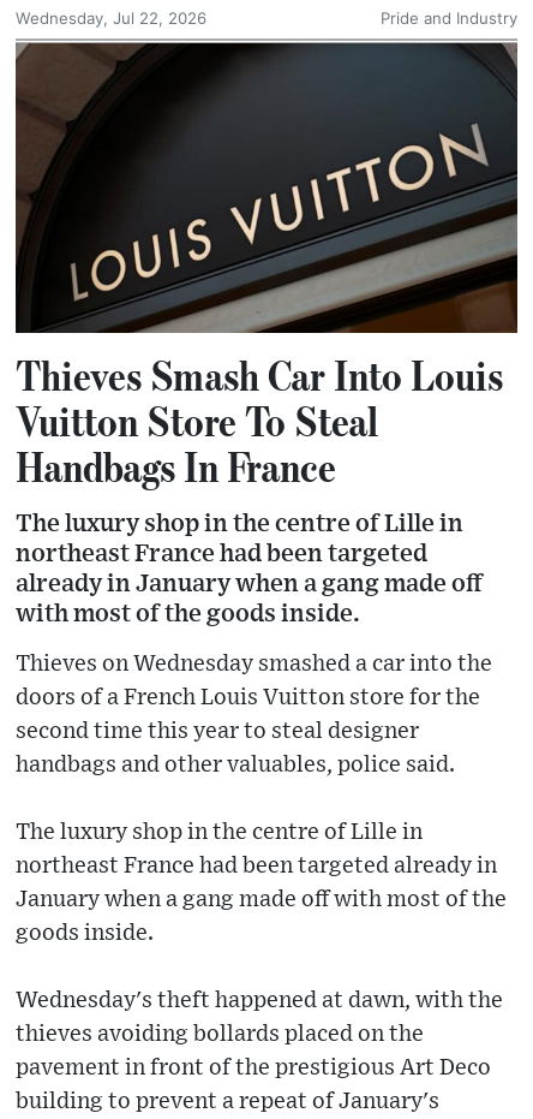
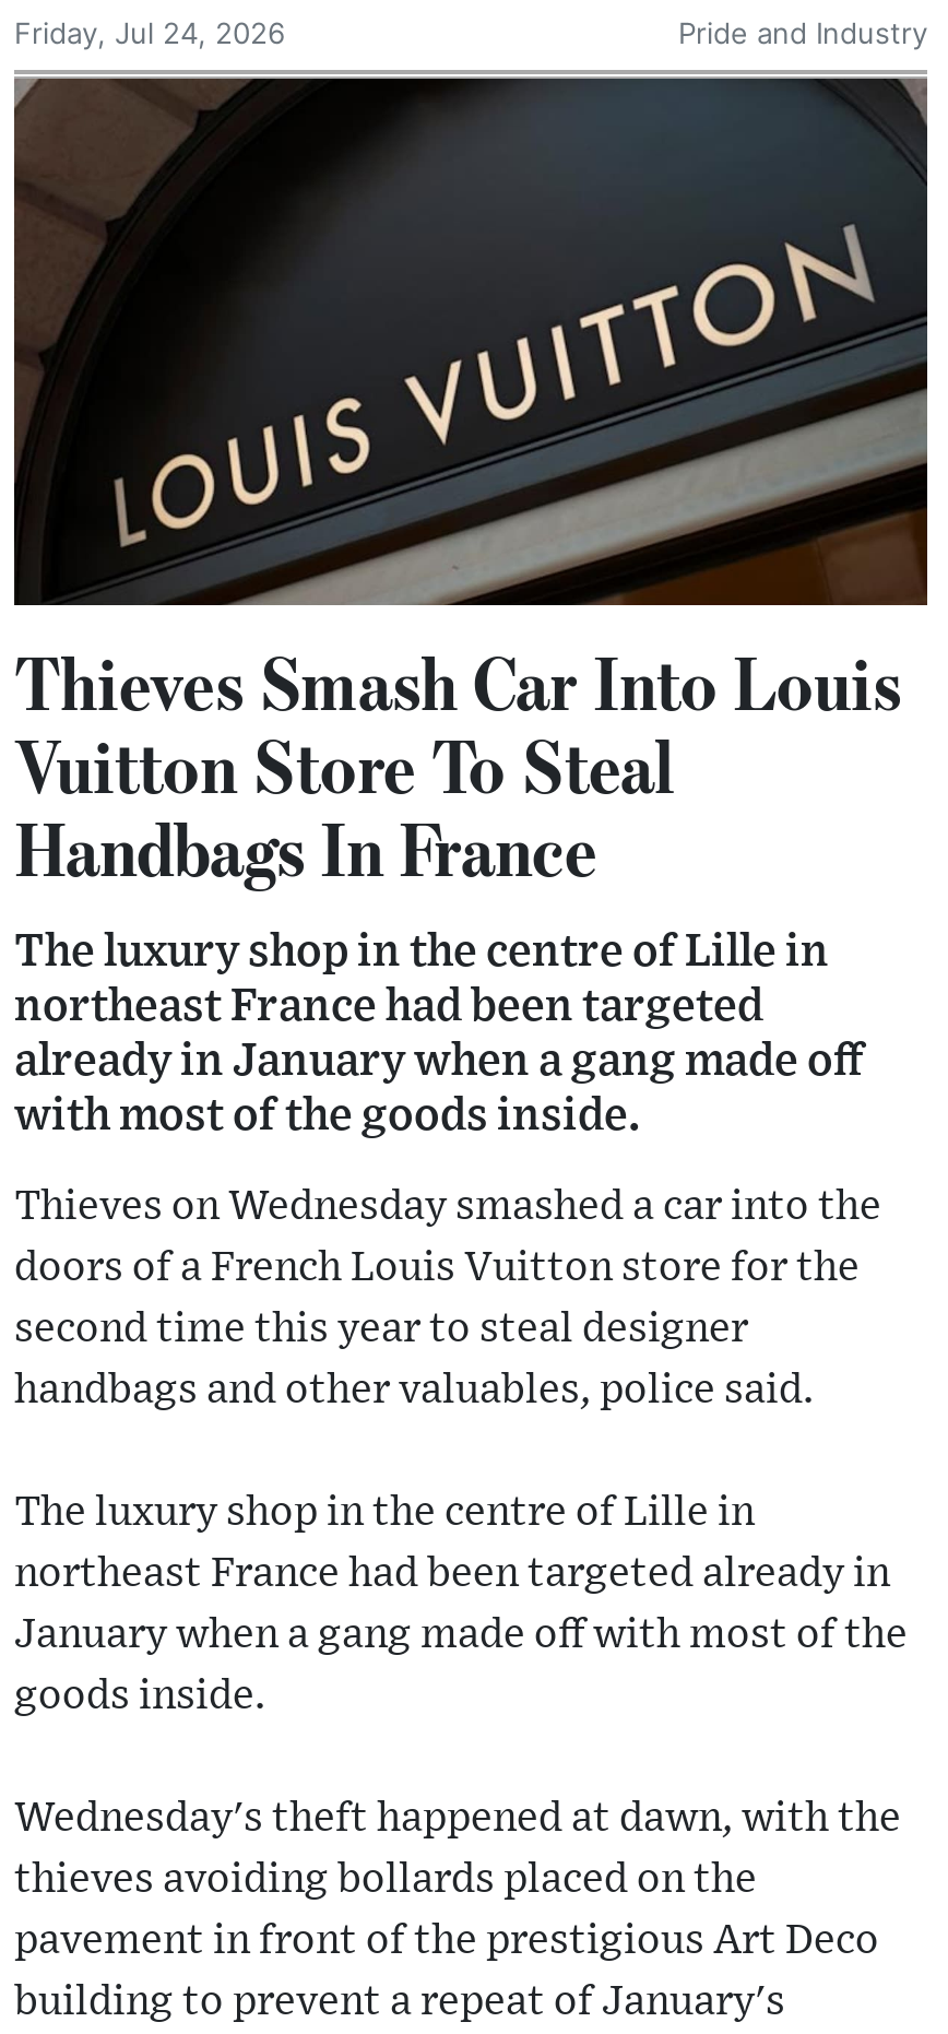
- Wednesday, Jul 22, 2026
+ Friday, Jul 24, 2026
